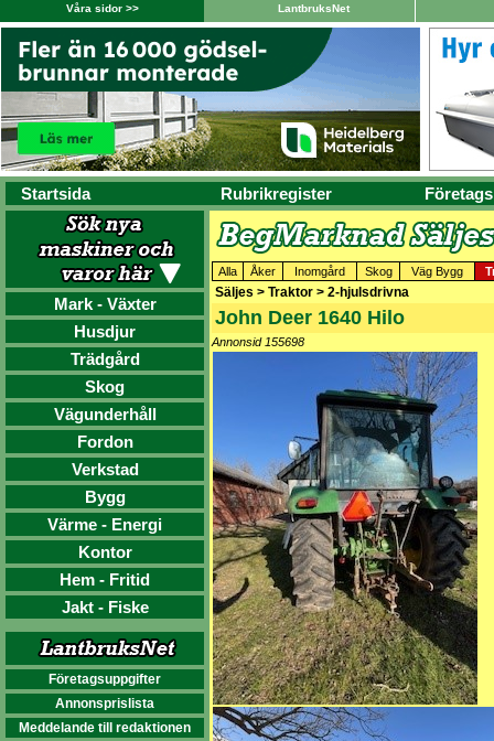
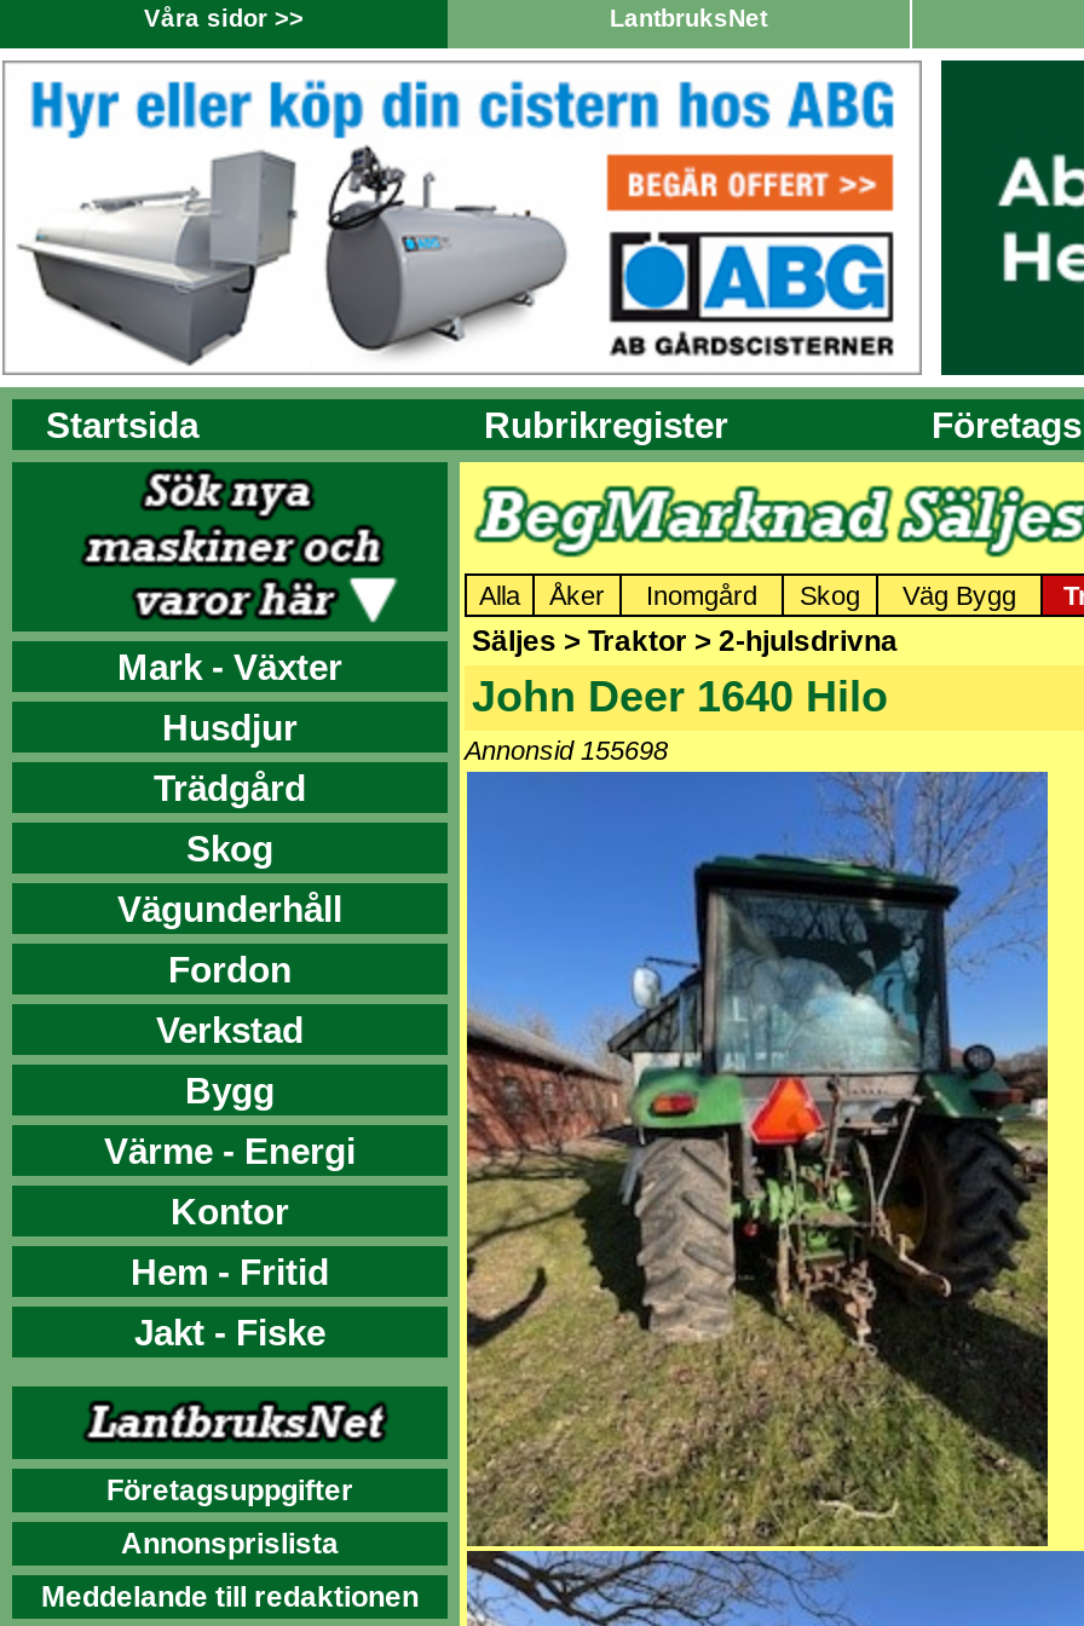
- [image]
+ [image]

- [image]
+ [image]
